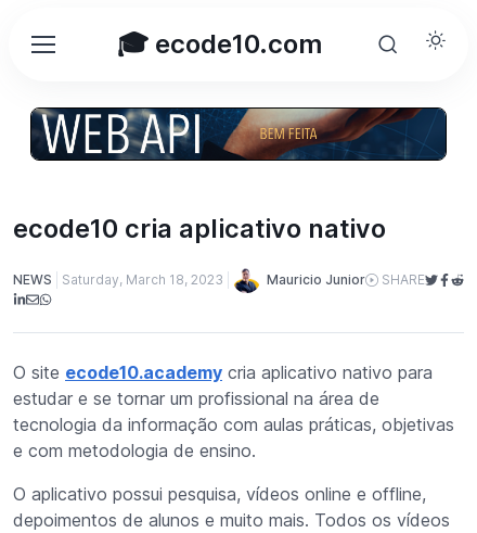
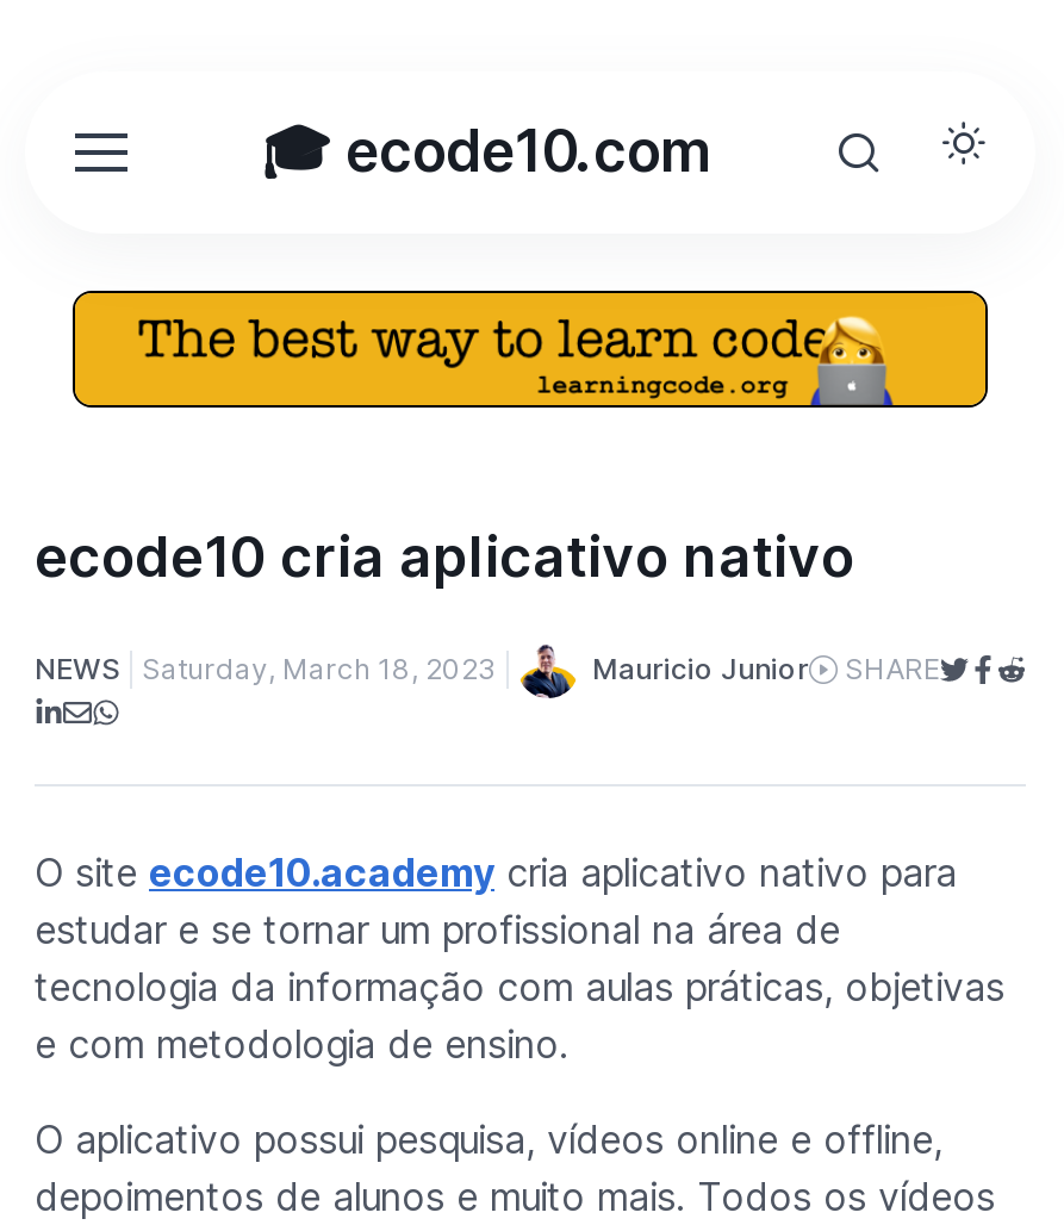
- [image]
+ [image]
